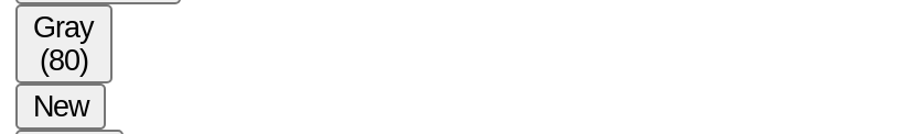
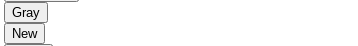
- (80)
